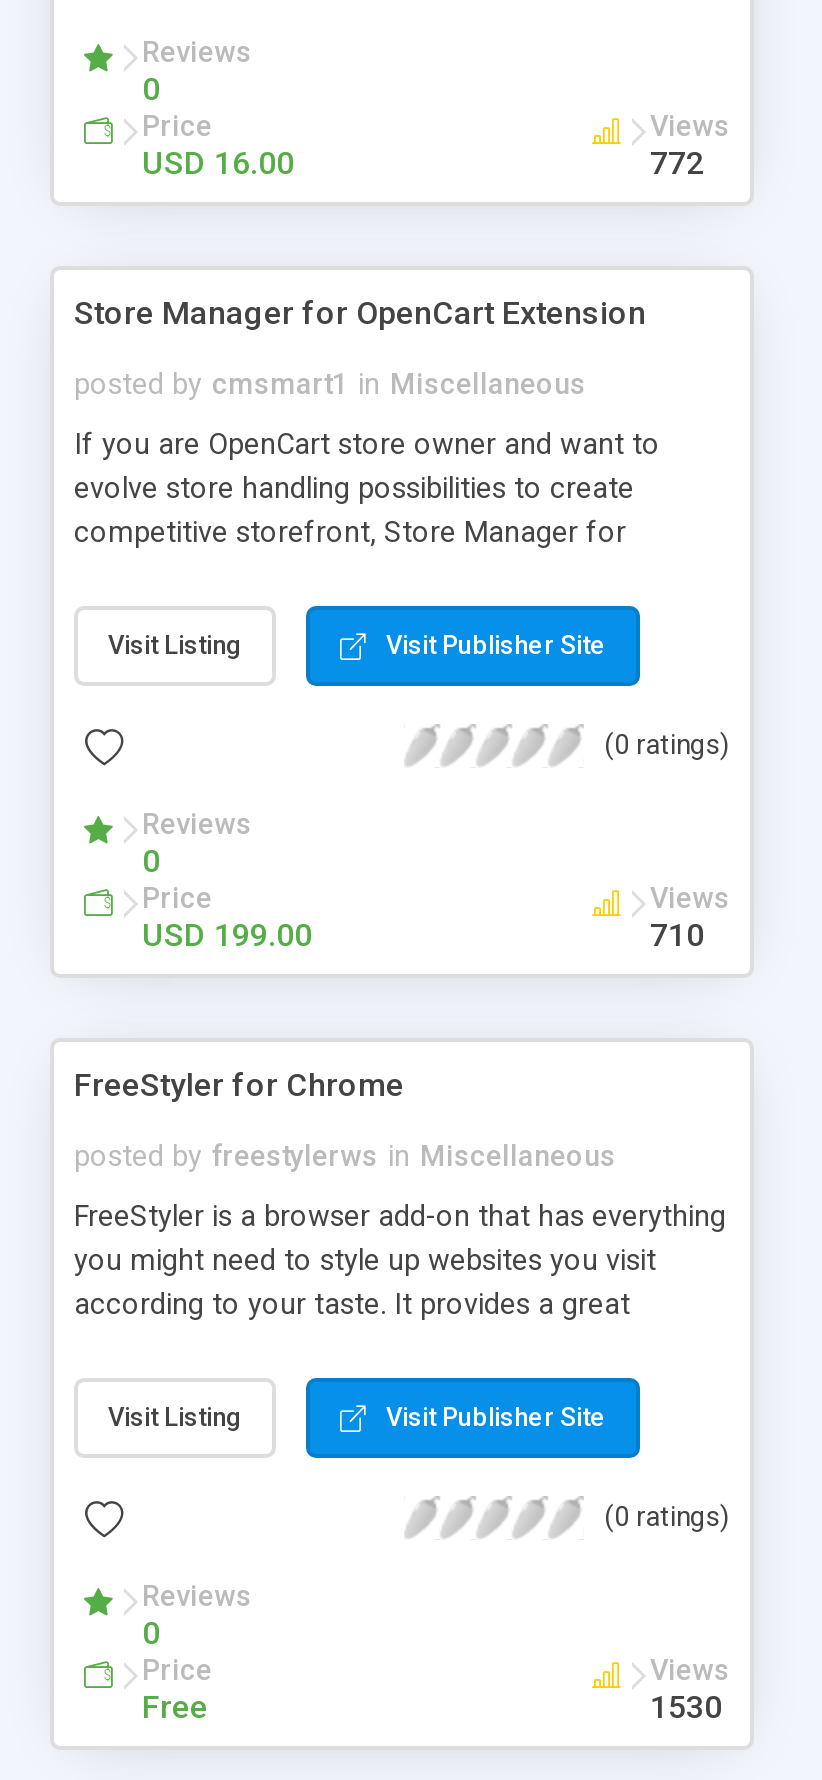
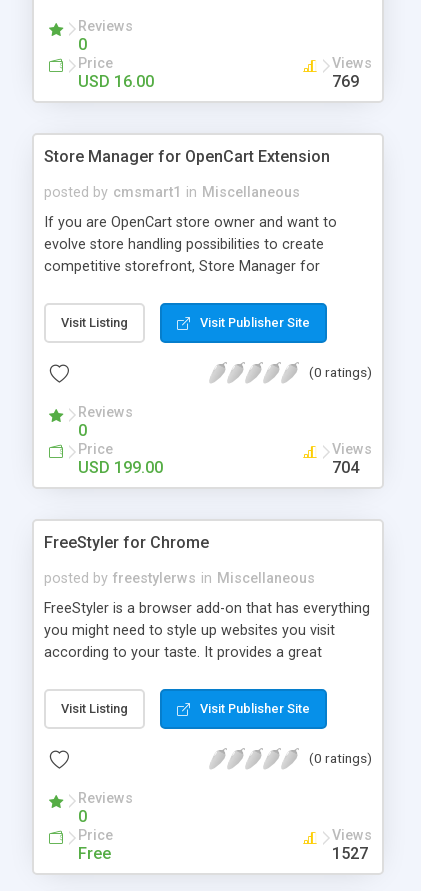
- 772
+ 769

- 710
+ 704

- 1530
+ 1527
